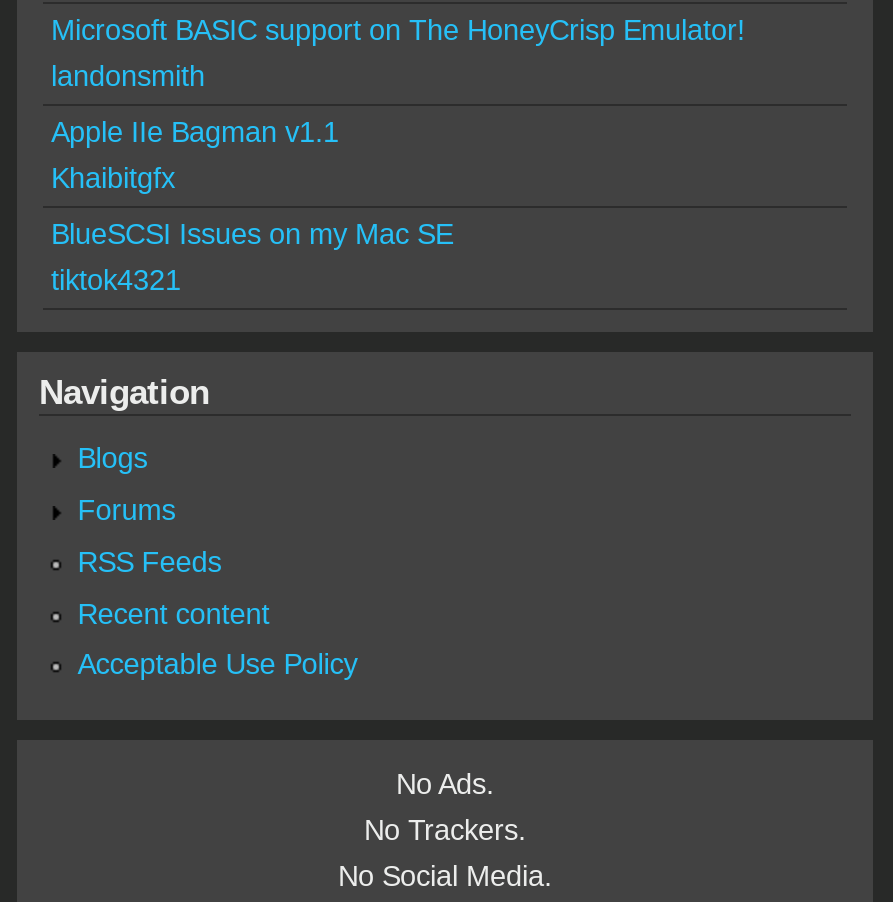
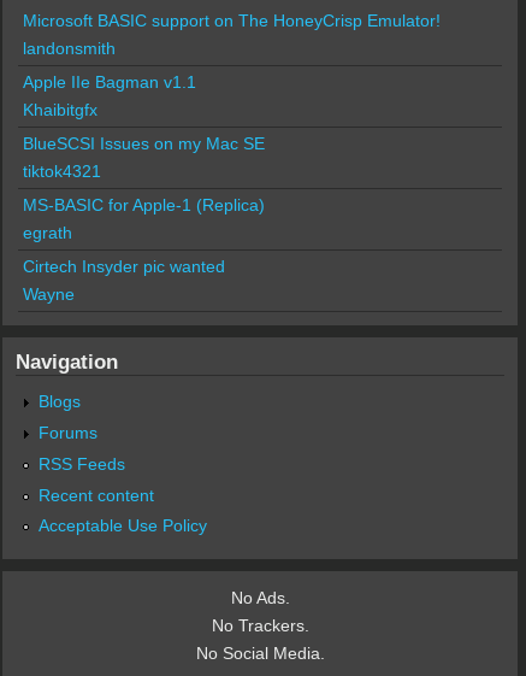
+ MS-BASIC for Apple-1 (Replica)
+ egrath
+ Cirtech Insyder pic wanted
+ Wayne
